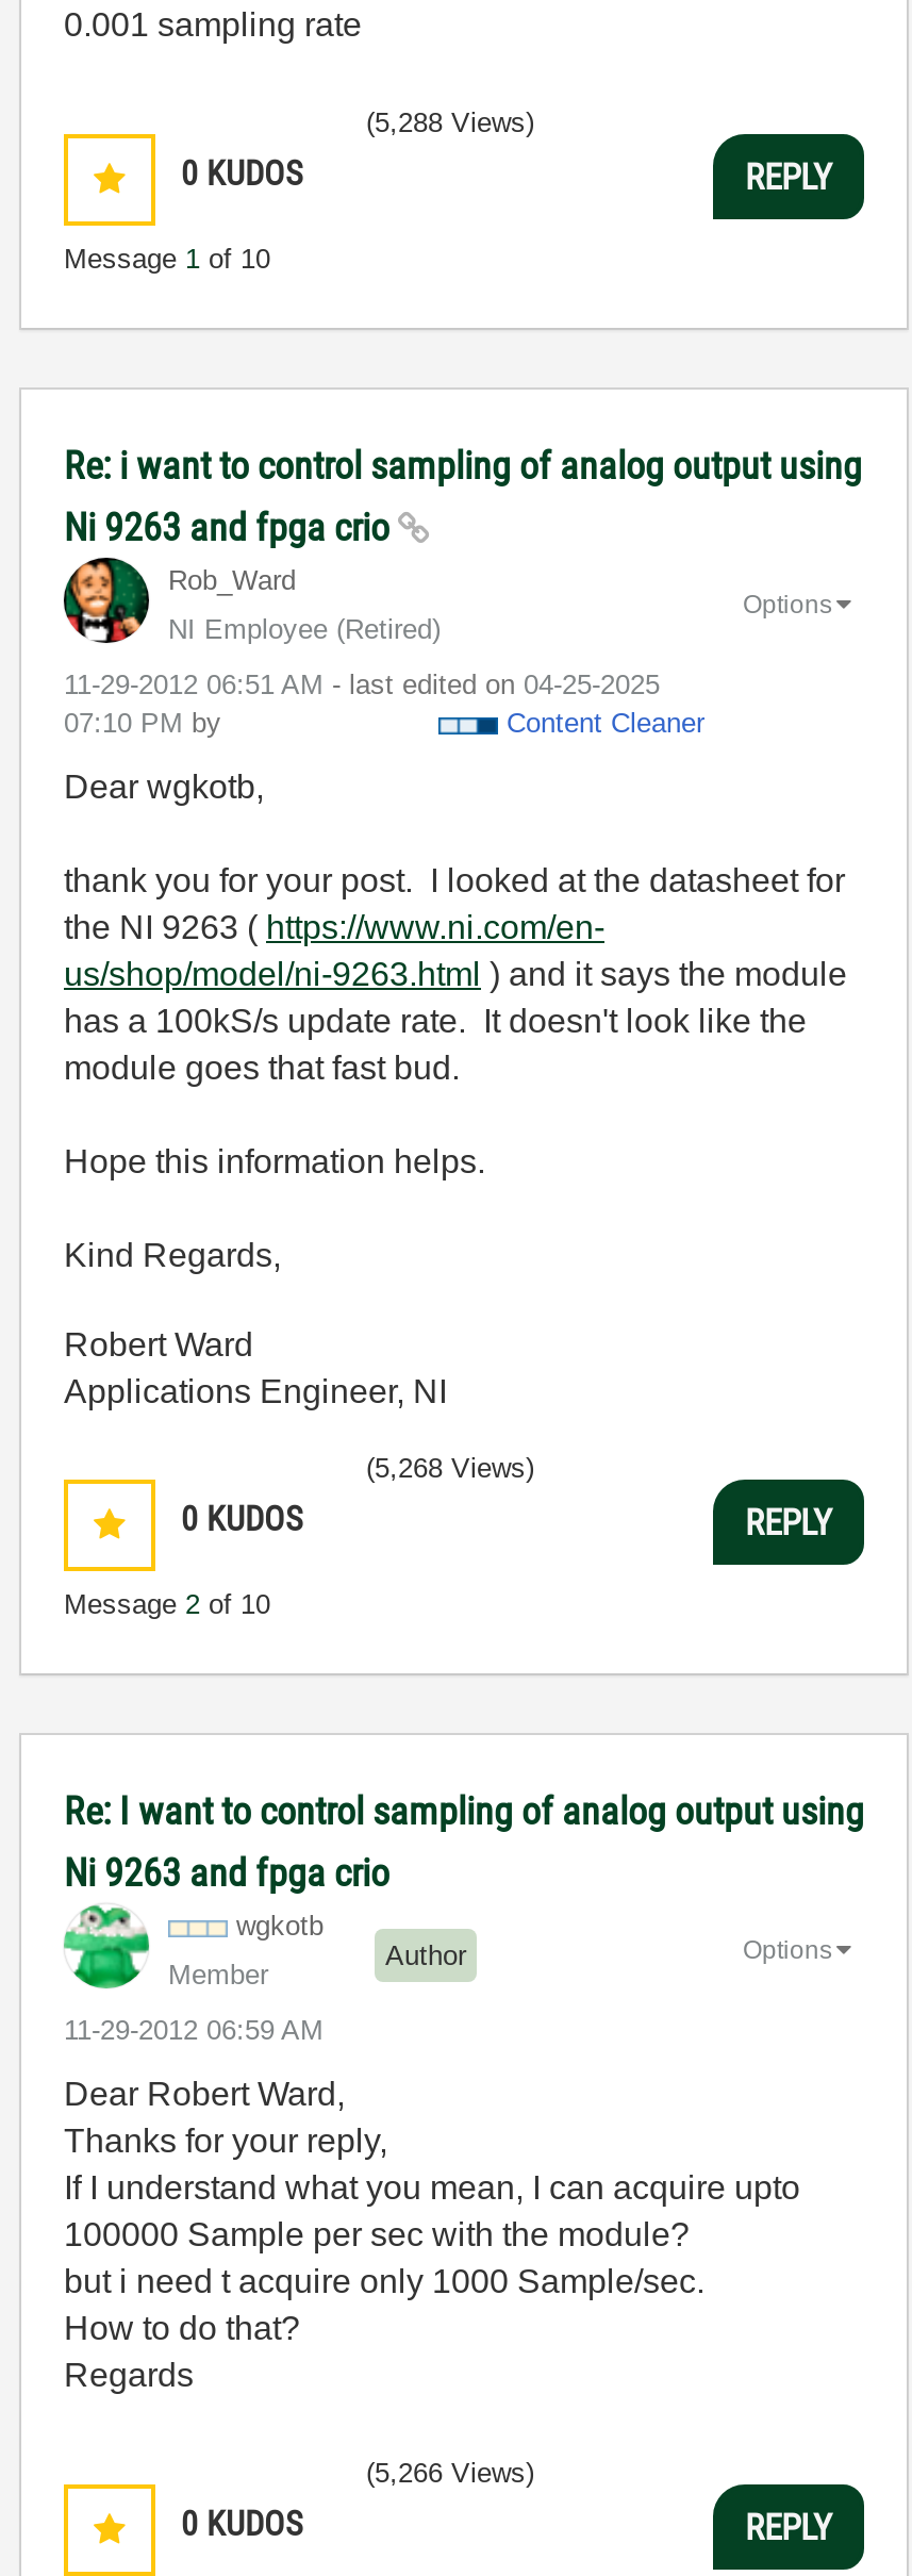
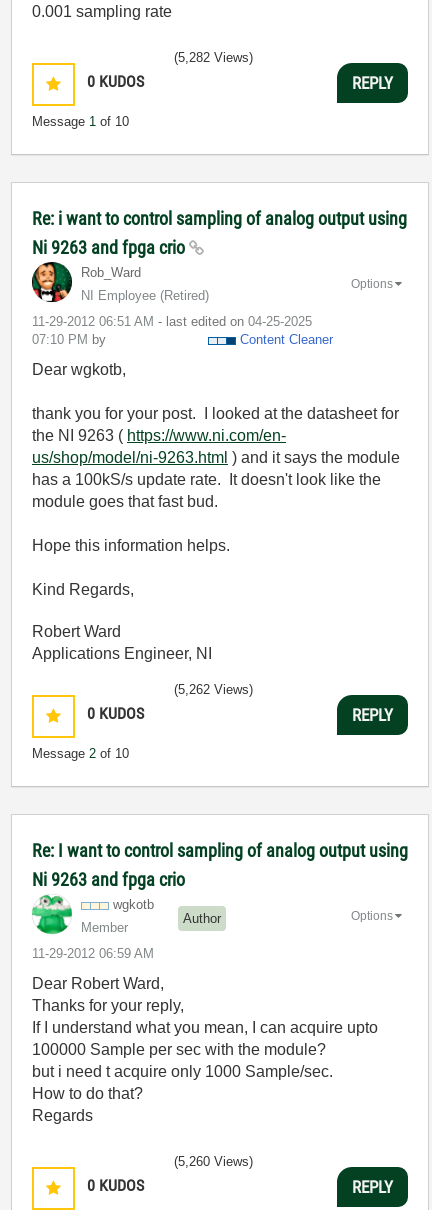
- (5,288 Views)
+ (5,282 Views)

- (5,268 Views)
+ (5,262 Views)

- (5,266 Views)
+ (5,260 Views)
